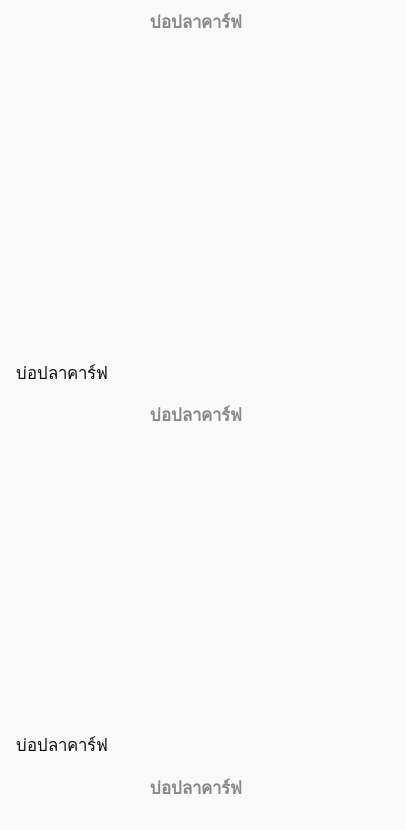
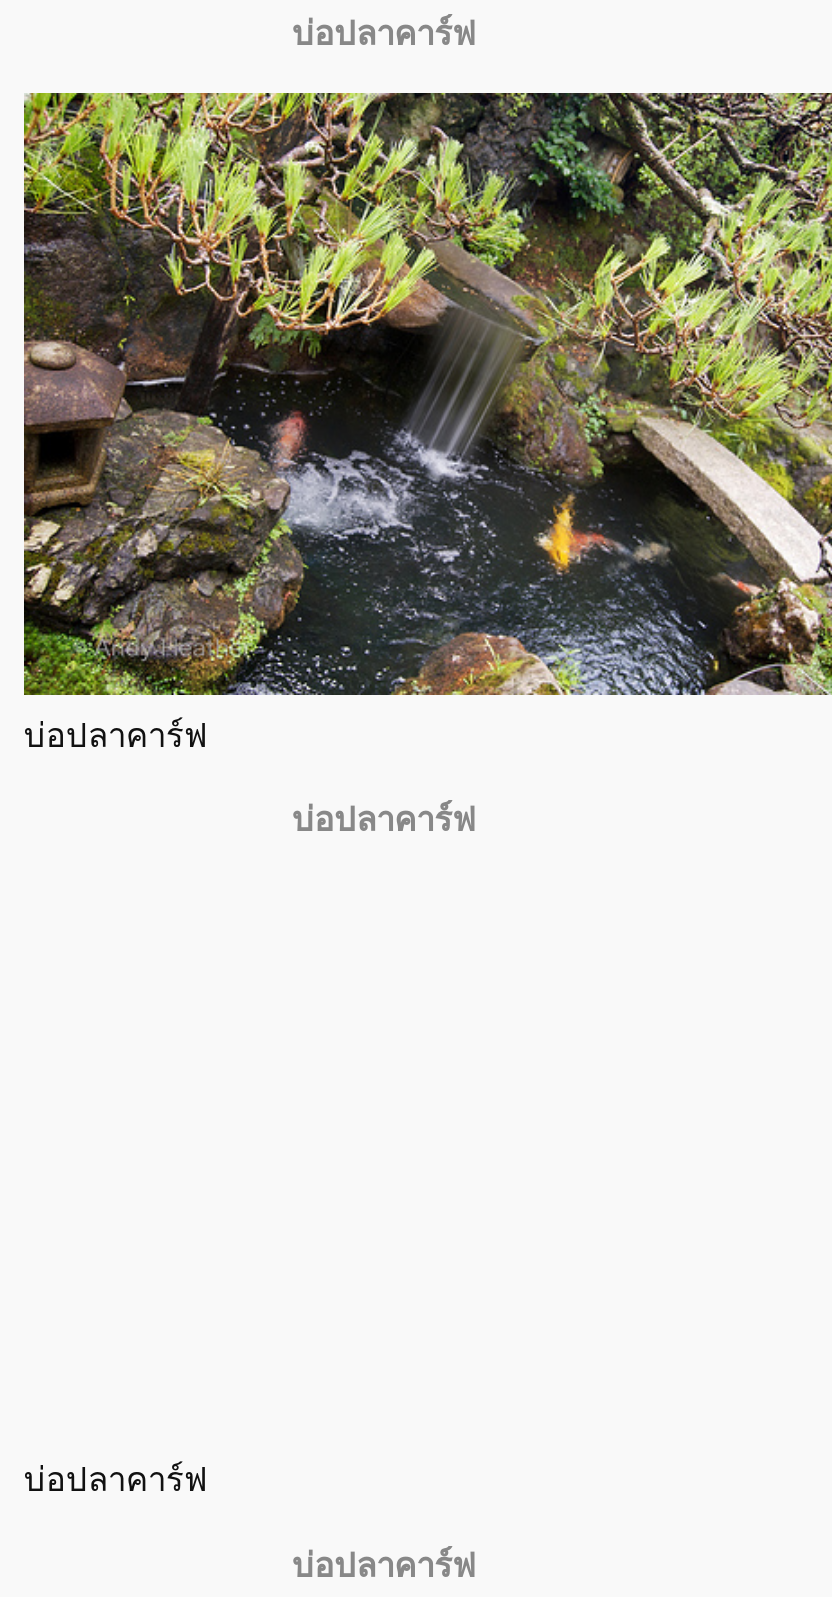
+ [image]
